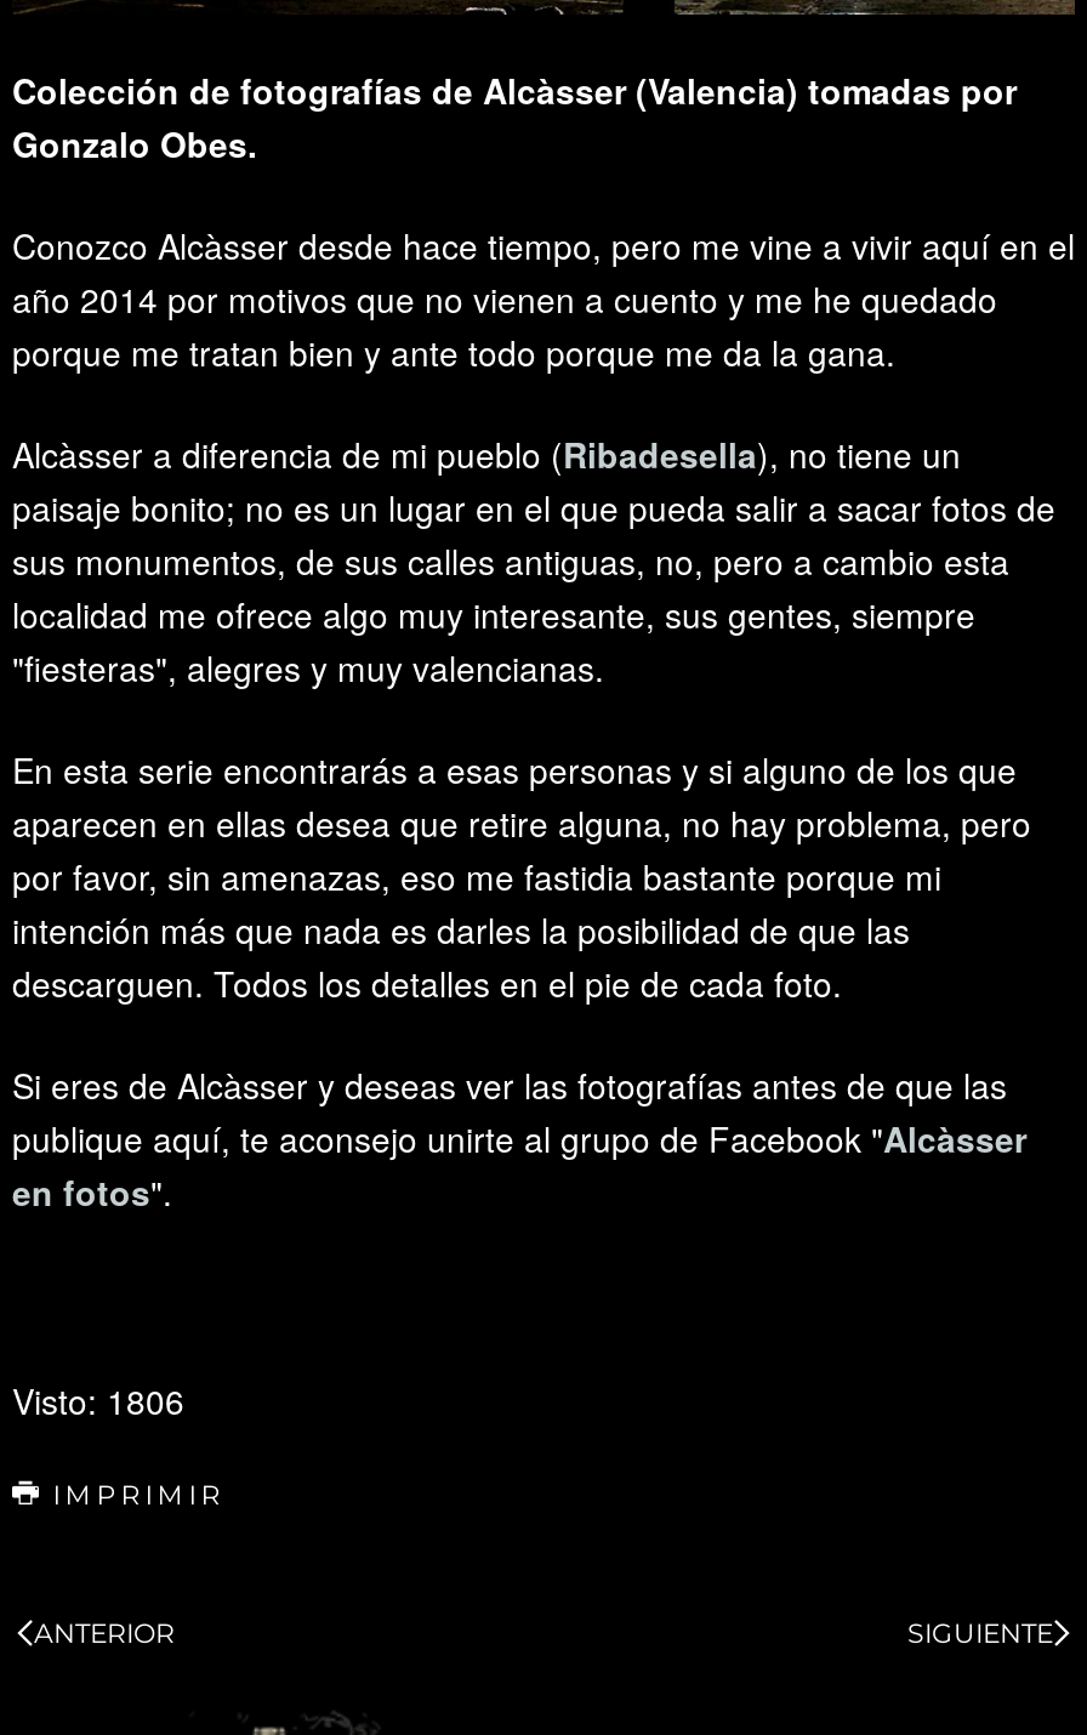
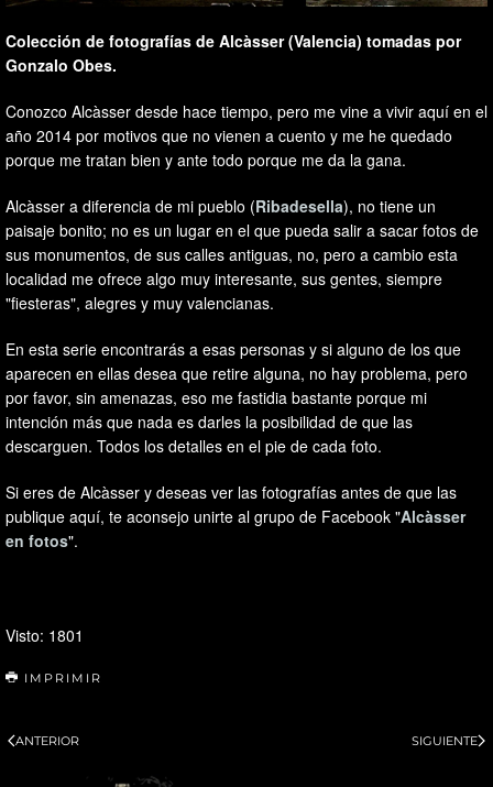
- Visto: 1806
+ Visto: 1801
